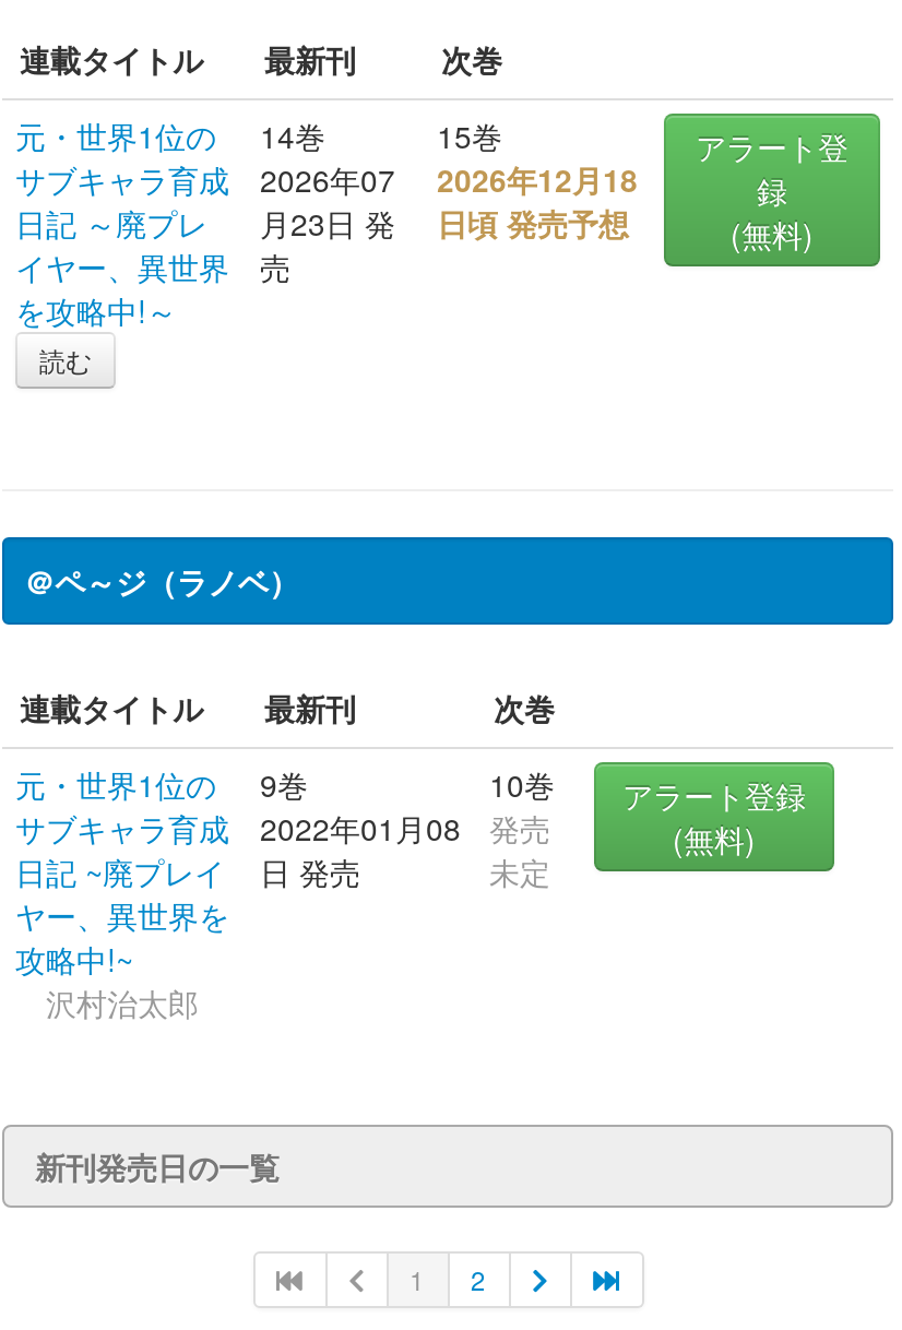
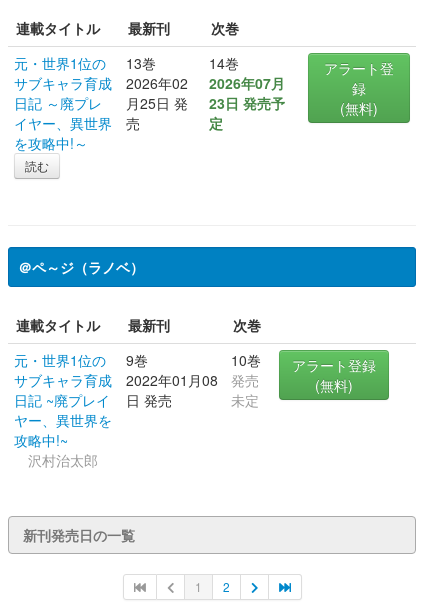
- 元・世界1位の 14巻
+ 元・世界1位の 13巻

- 15巻
- 2026年12月18
- 日頃 発売予想
+ 14巻
+ 2026年07月
+ 23日 発売予
+ 定

- 2026年07
+ 2026年02

- 月23日 発
+ 月25日 発
